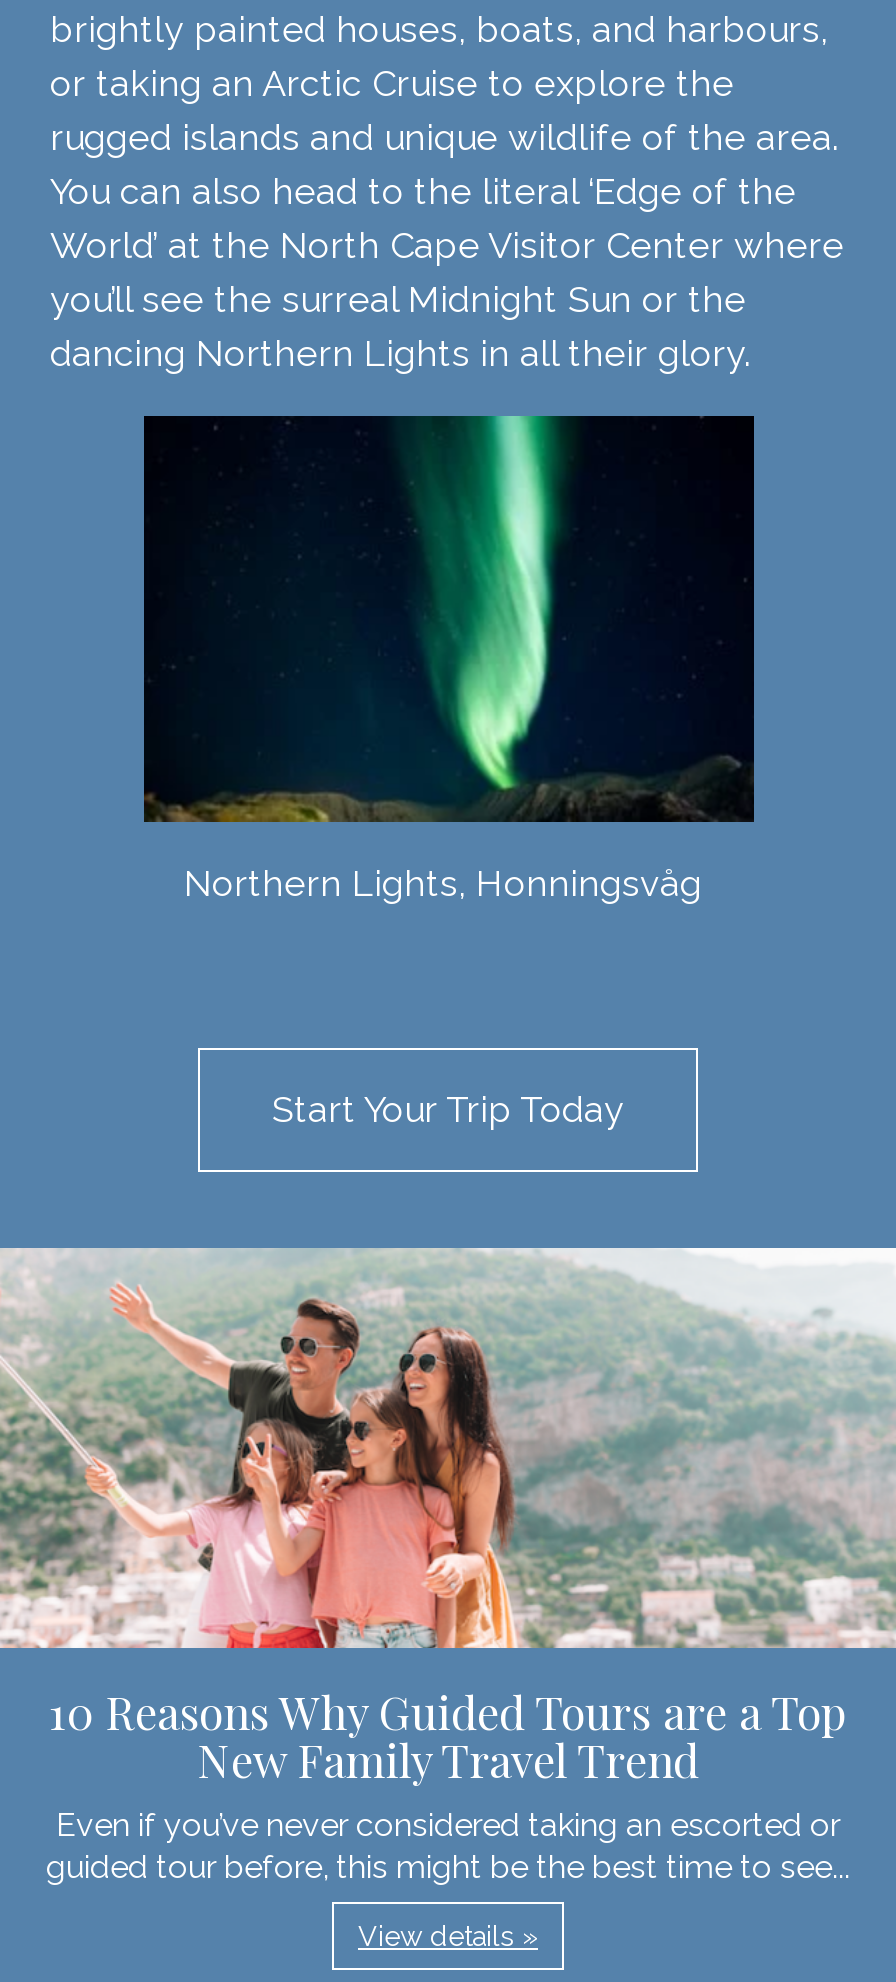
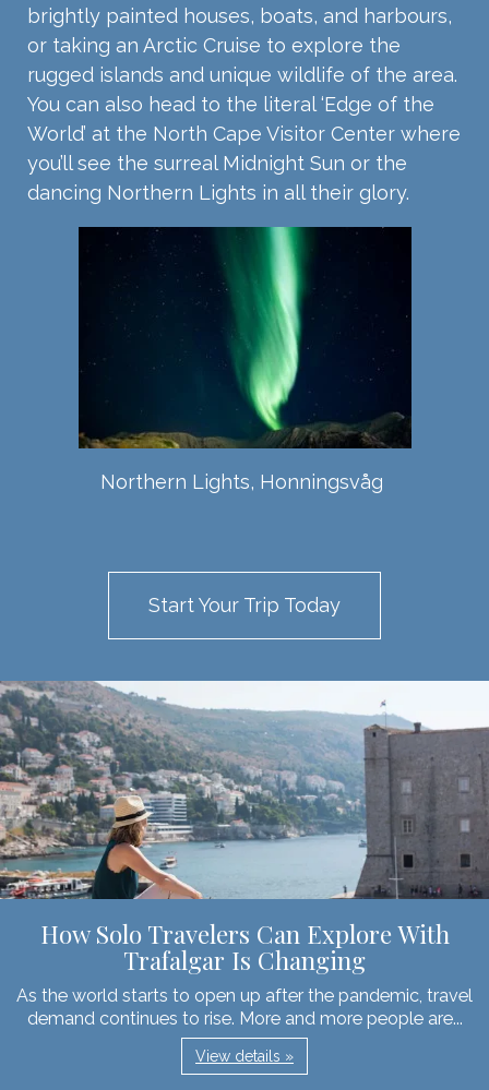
- [image]
- 10 Reasons Why Guided Tours are a Top
- New Family Travel Trend
- Even if you’ve never considered taking an escorted or
- guided tour before, this might be the best time to see...
+ [image]
+ How Solo Travelers Can Explore With
+ Trafalgar Is Changing
+ As the world starts to open up after the pandemic, travel
+ demand continues to rise. More and more people are...
